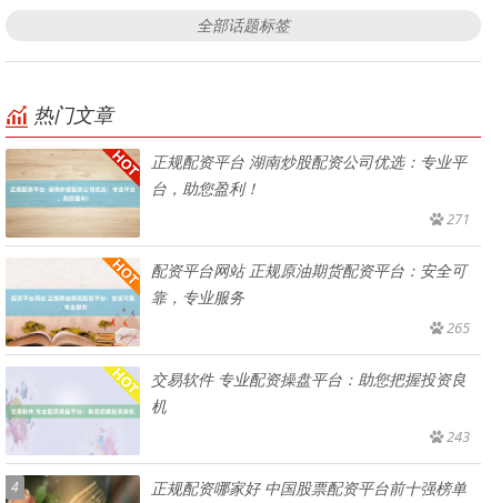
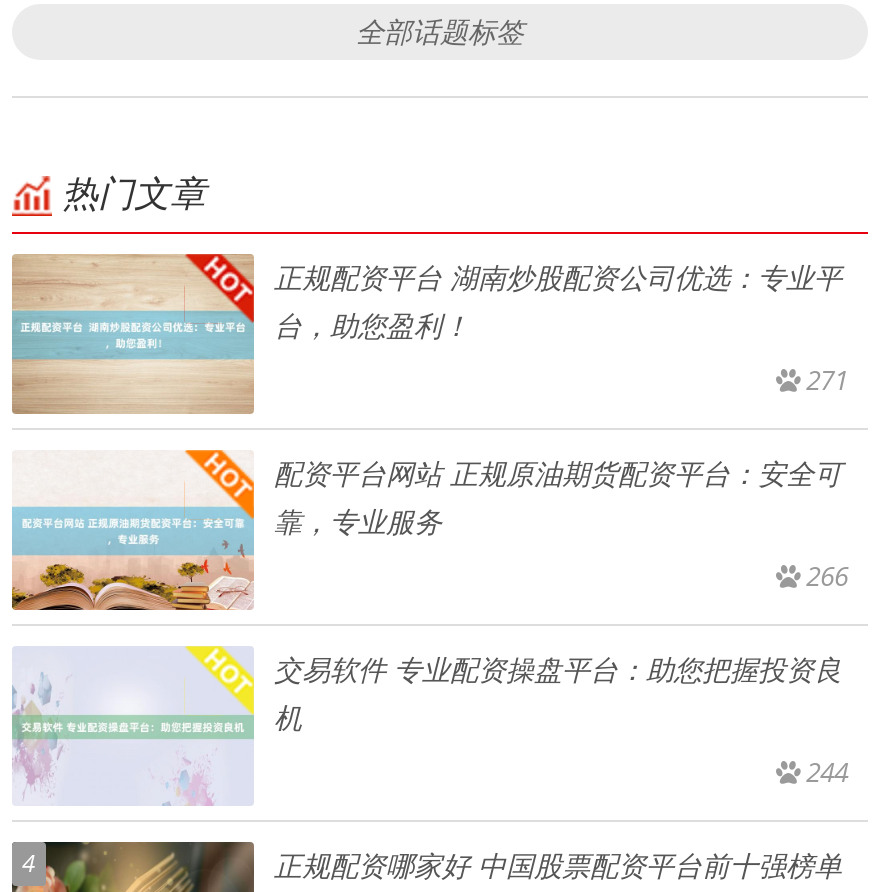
- 265
+ 266

- 243
+ 244
